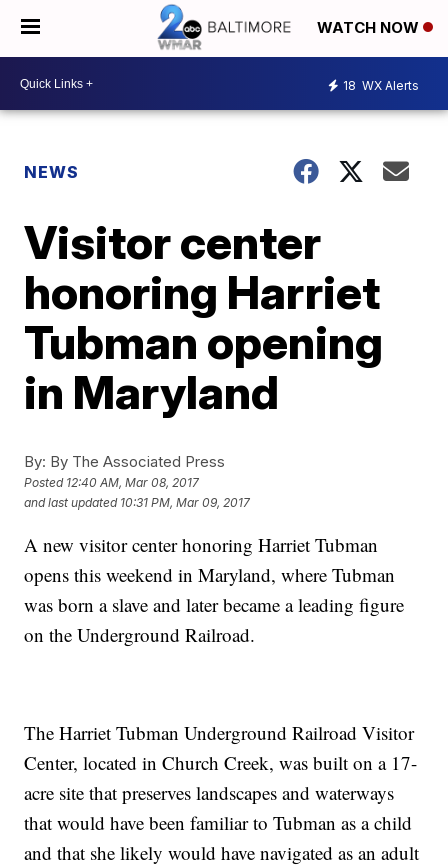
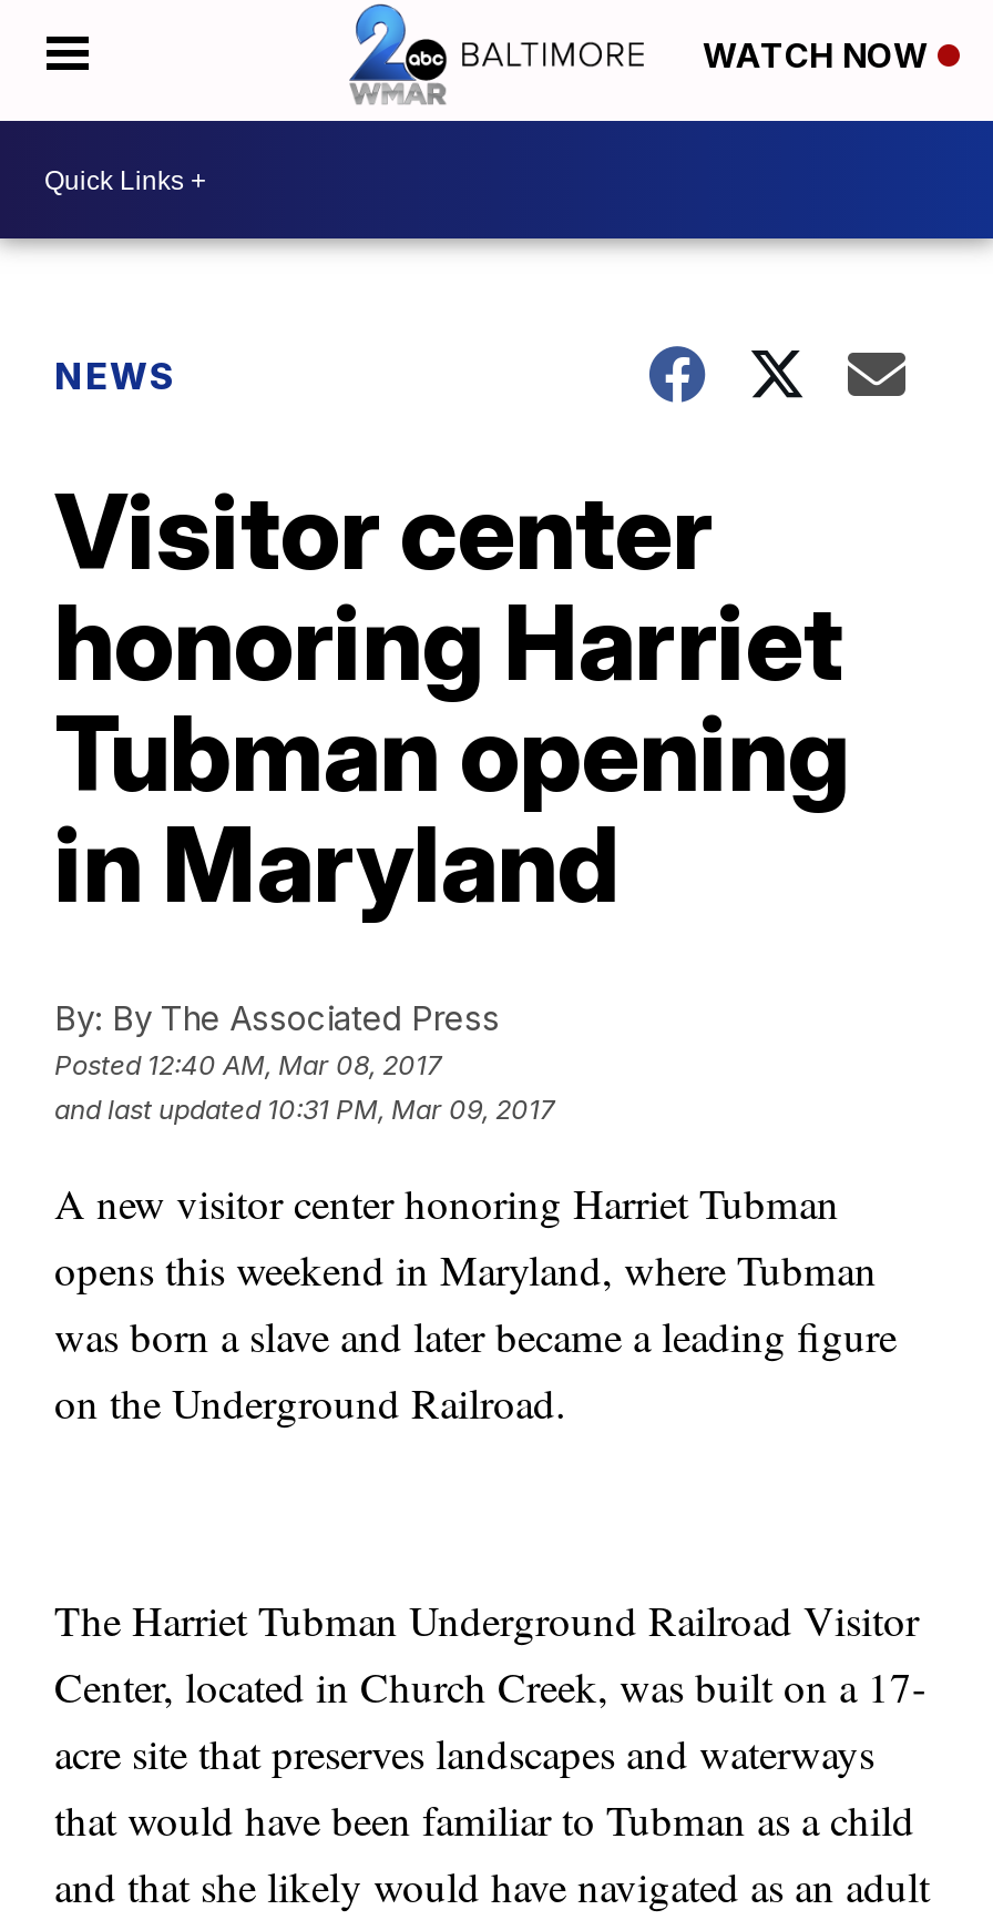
- 18 WX Alerts
